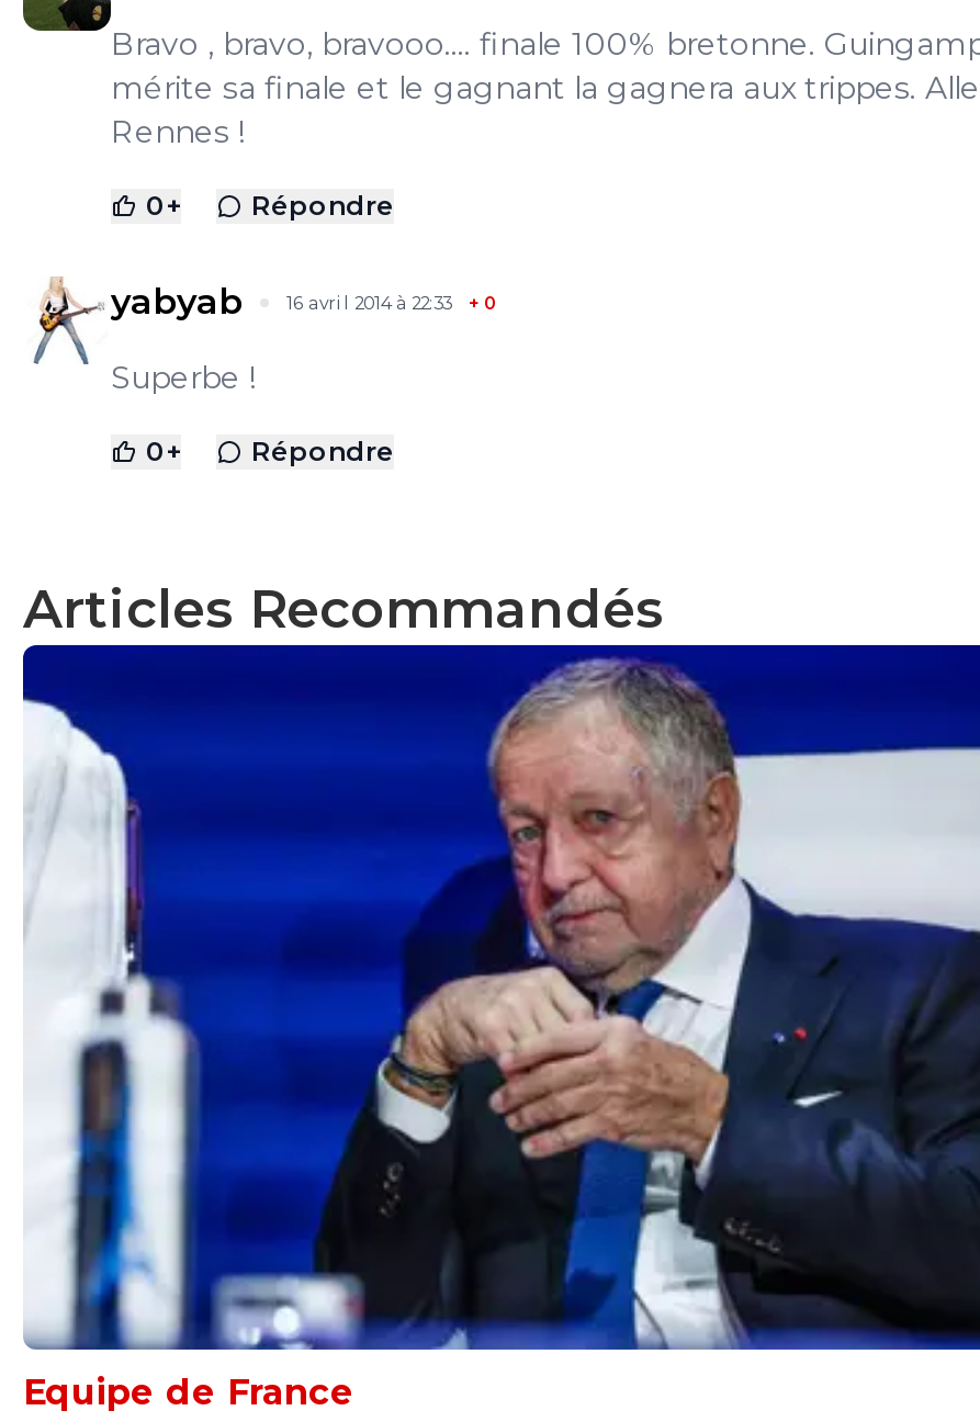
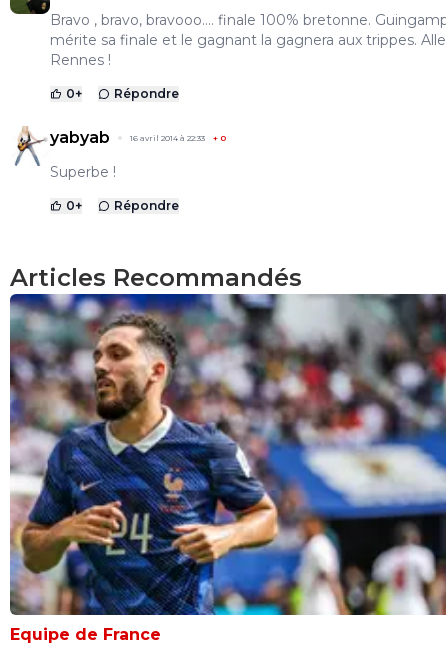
- [image]
+ [image]
